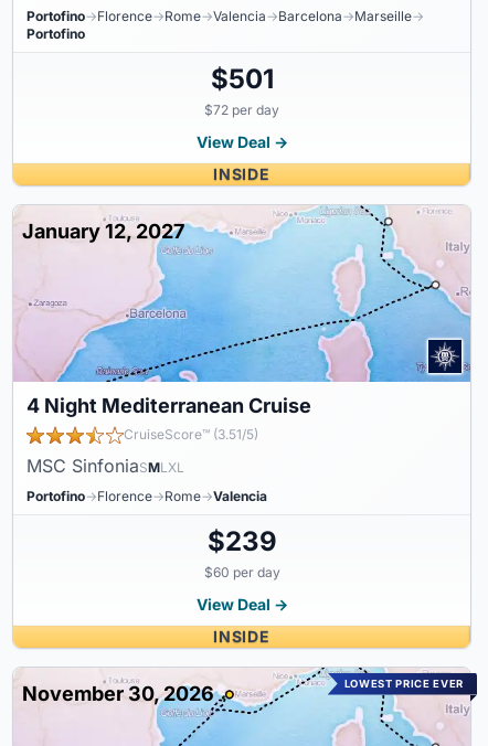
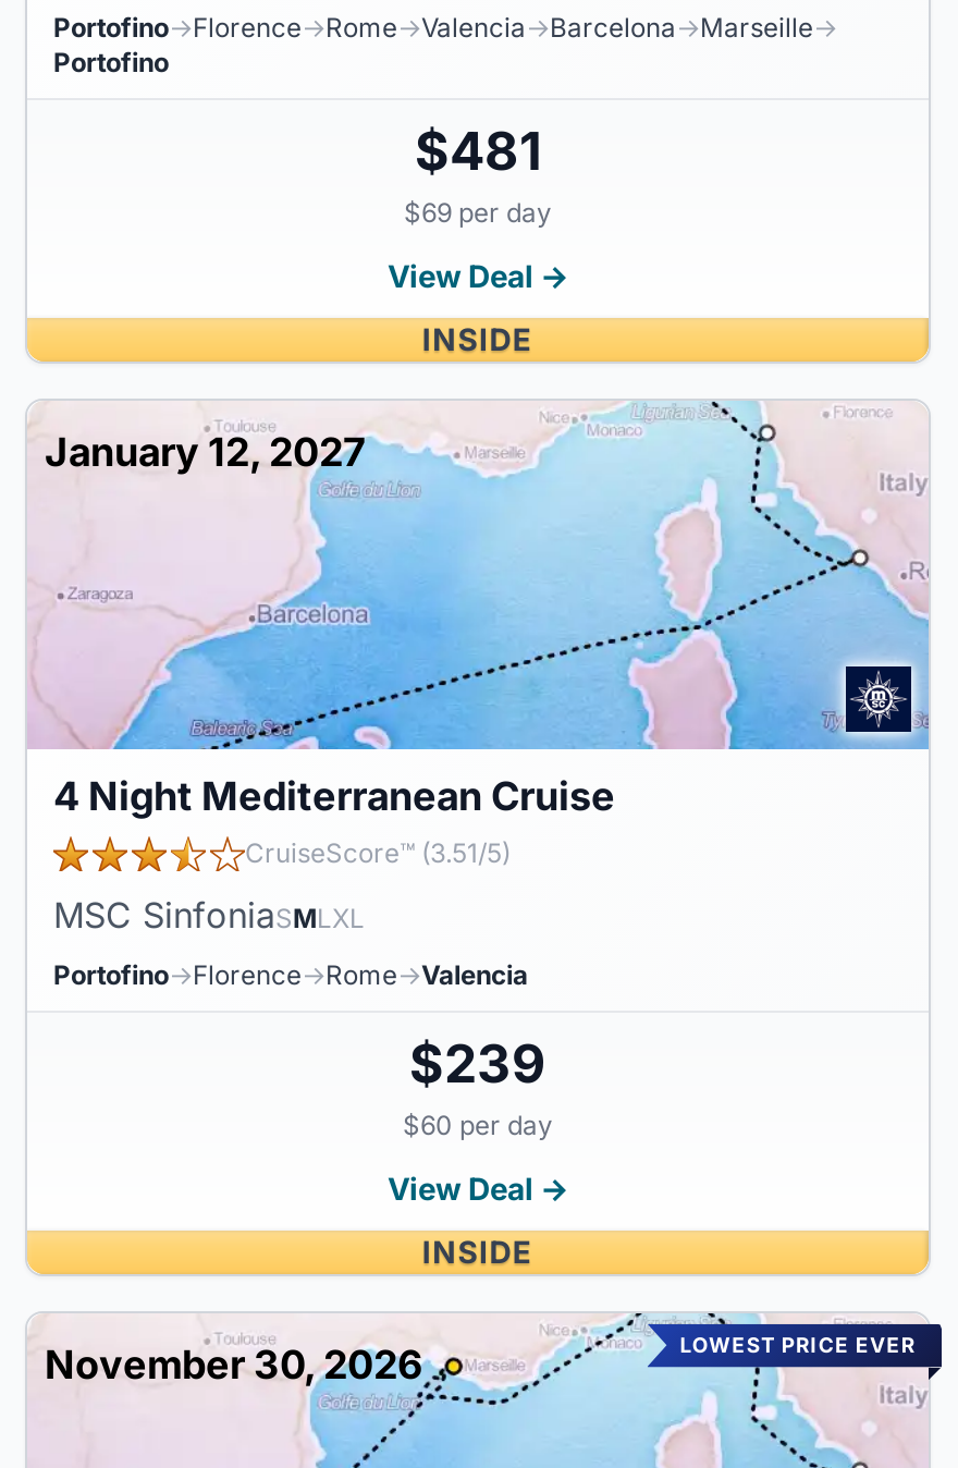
- $501
+ $481

- $72 per day
+ $69 per day
